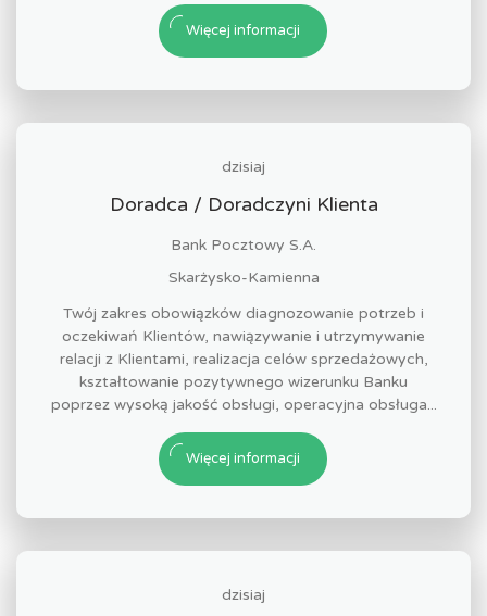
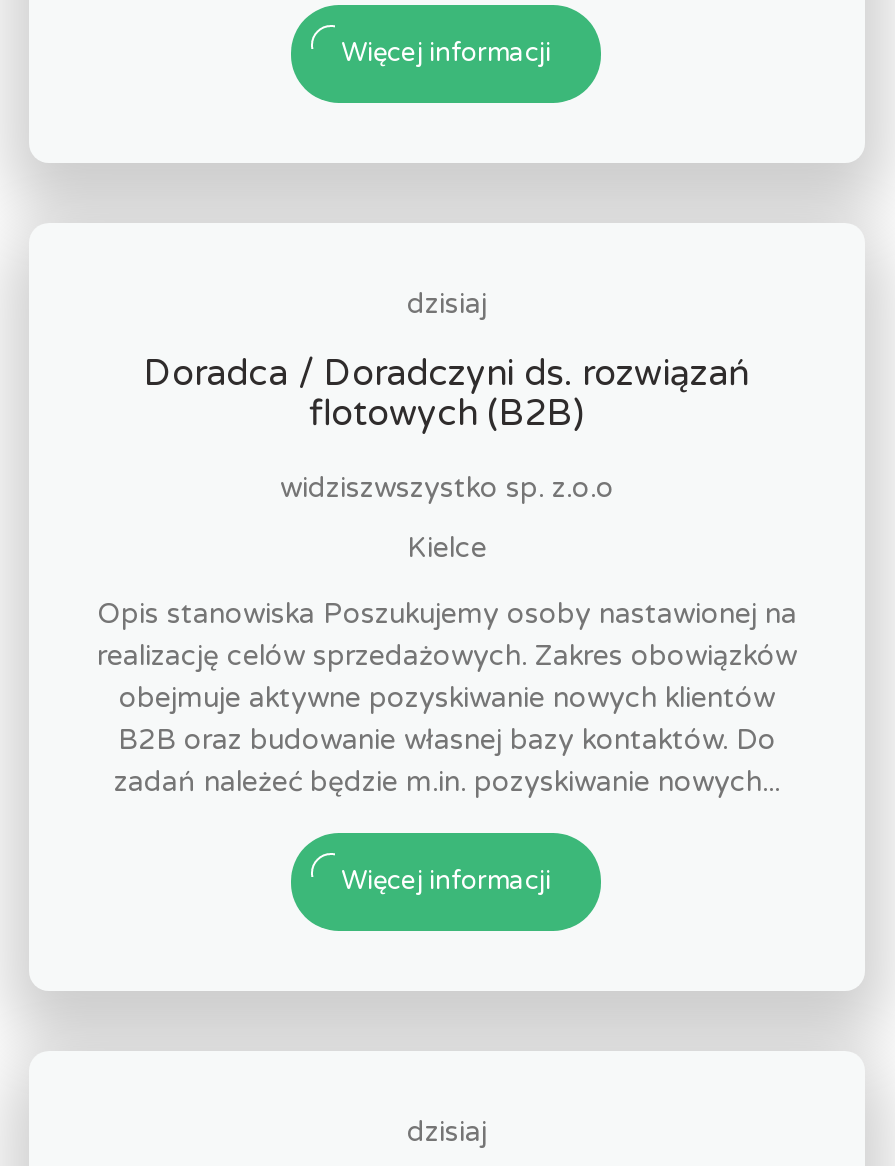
- Doradca / Doradczyni Klienta
+ Doradca / Doradczyni ds. rozwiązań
+ flotowych (B2B)

- Bank Pocztowy S.A.
+ widziszwszystko sp. z.o.o

- Skarżysko-Kamienna
+ Kielce

- Twój zakres obowiązków diagnozowanie potrzeb i
- oczekiwań Klientów, nawiązywanie i utrzymywanie
- relacji z Klientami, realizacja celów sprzedażowych,
- kształtowanie pozytywnego wizerunku Banku
- poprzez wysoką jakość obsługi, operacyjna obsługa...
+ Opis stanowiska Poszukujemy osoby nastawionej na
+ realizację celów sprzedażowych. Zakres obowiązków
+ obejmuje aktywne pozyskiwanie nowych klientów
+ B2B oraz budowanie własnej bazy kontaktów. Do
+ zadań należeć będzie m.in. pozyskiwanie nowych...
